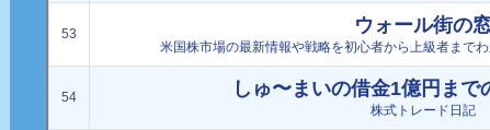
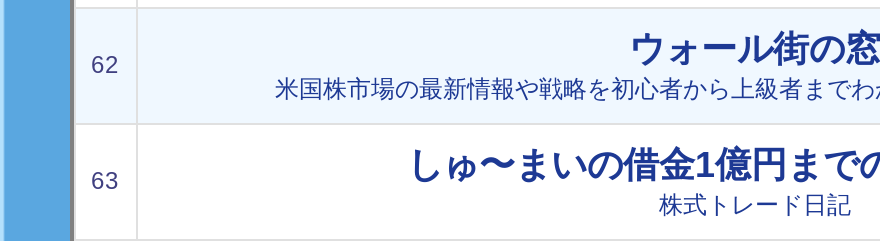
- 53
+ 62

- 54
+ 63
